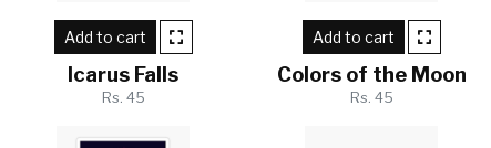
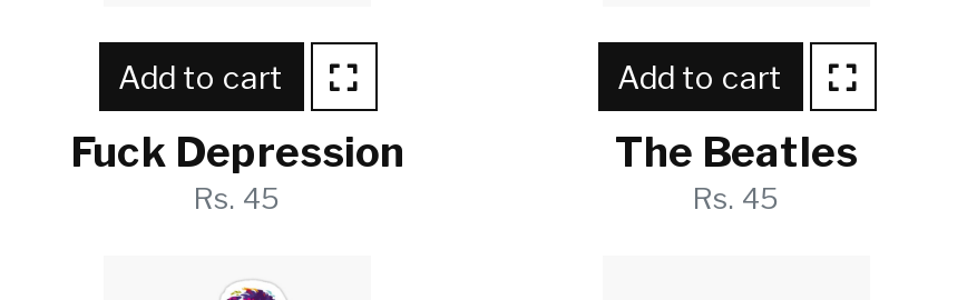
- Icarus Falls
+ Fuck Depression

- Colors of the Moon
+ The Beatles
